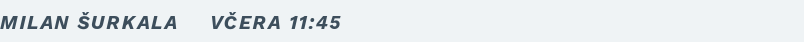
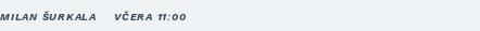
- MILAN ŠURKALA VČERA 11:45
+ MILAN ŠURKALA VČERA 11:00
